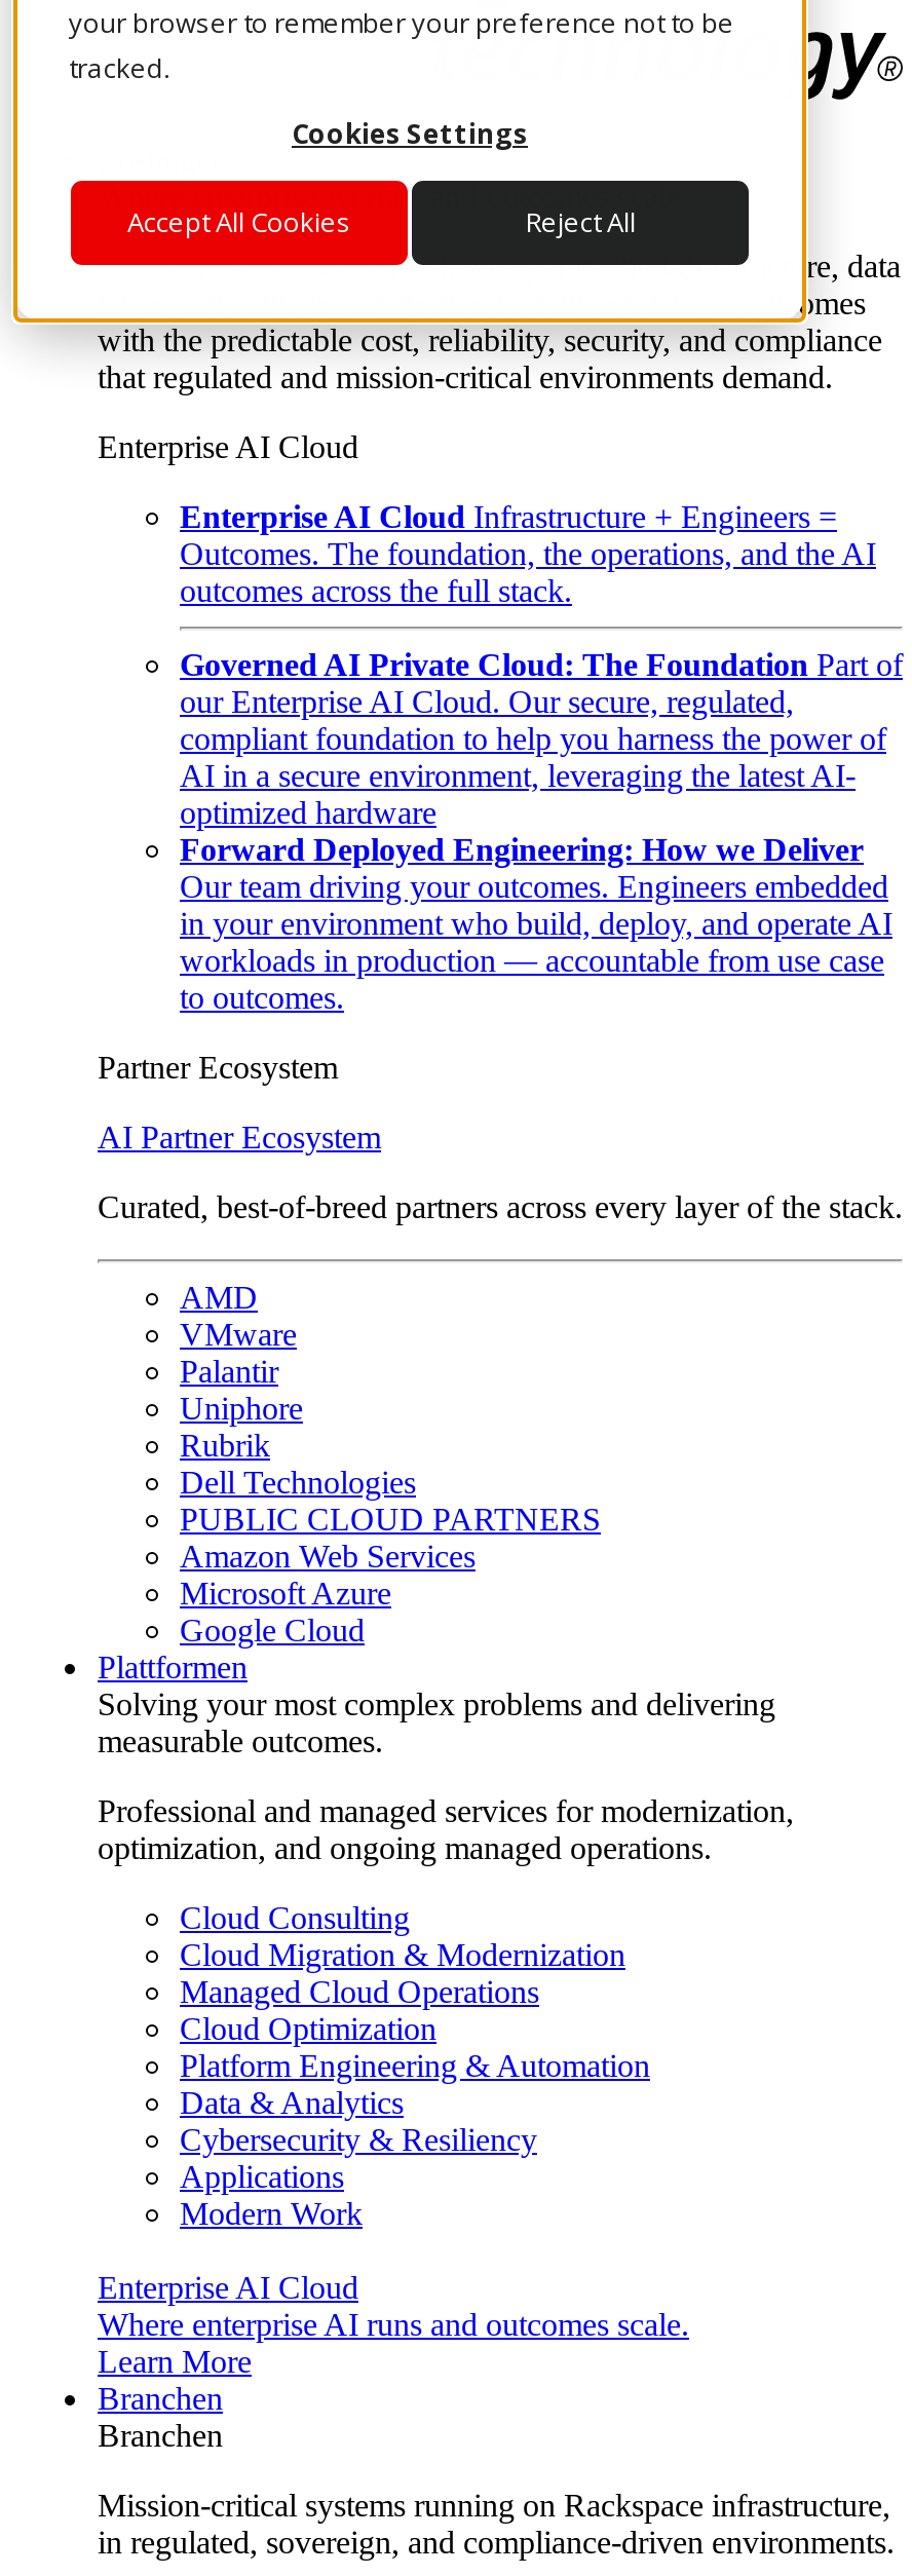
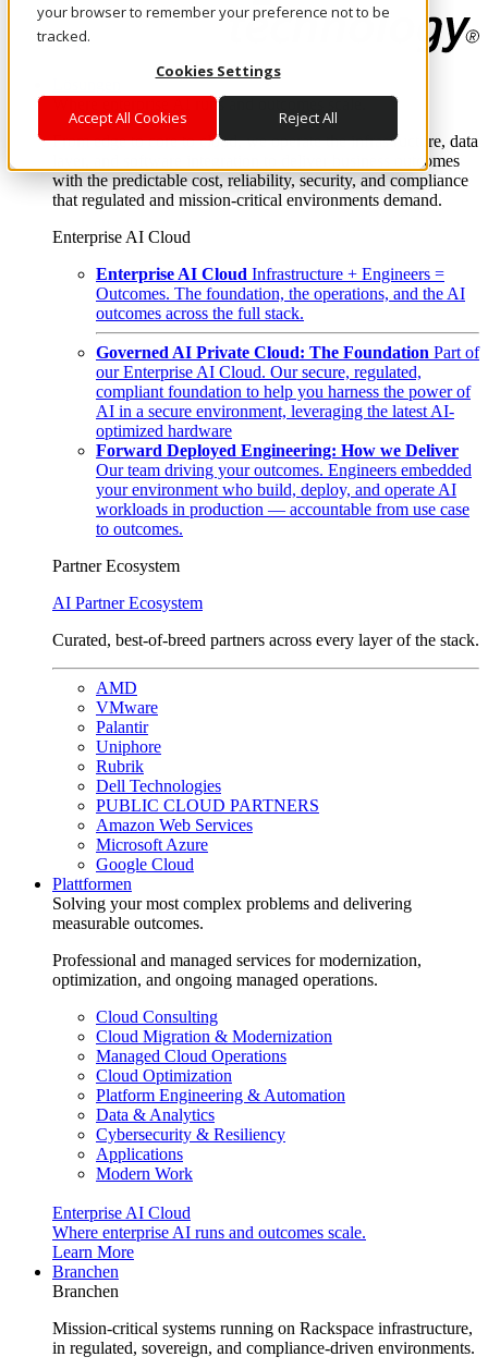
- in your environment who build, deploy, and operate AI
+ your environment who build, deploy, and operate AI
